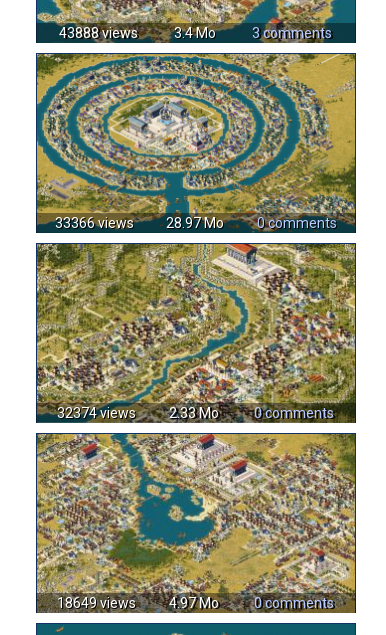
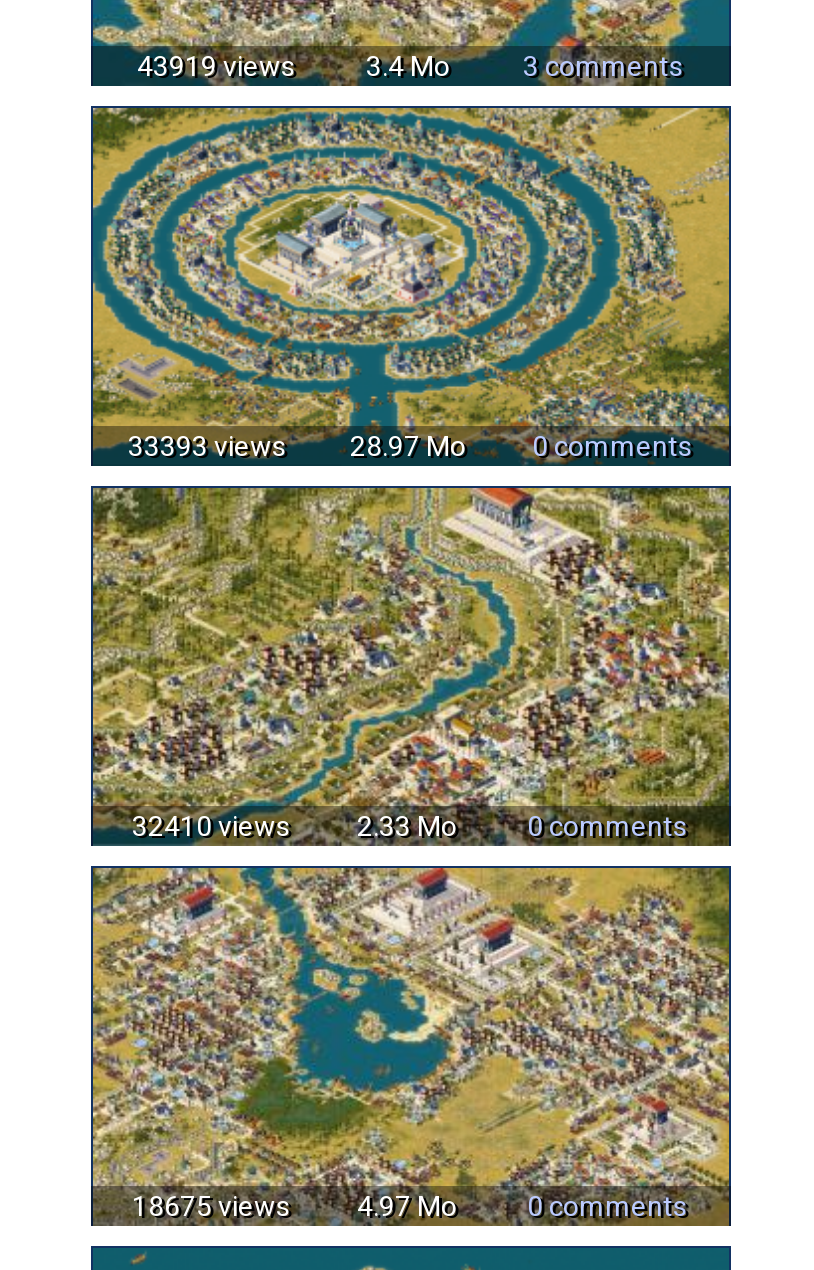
- 43888 views
+ 43919 views

- 33366 views 28.97 Mo
+ 33393 views 28.97 Mo

- 32374 views
+ 32410 views

- 18649 views
+ 18675 views
